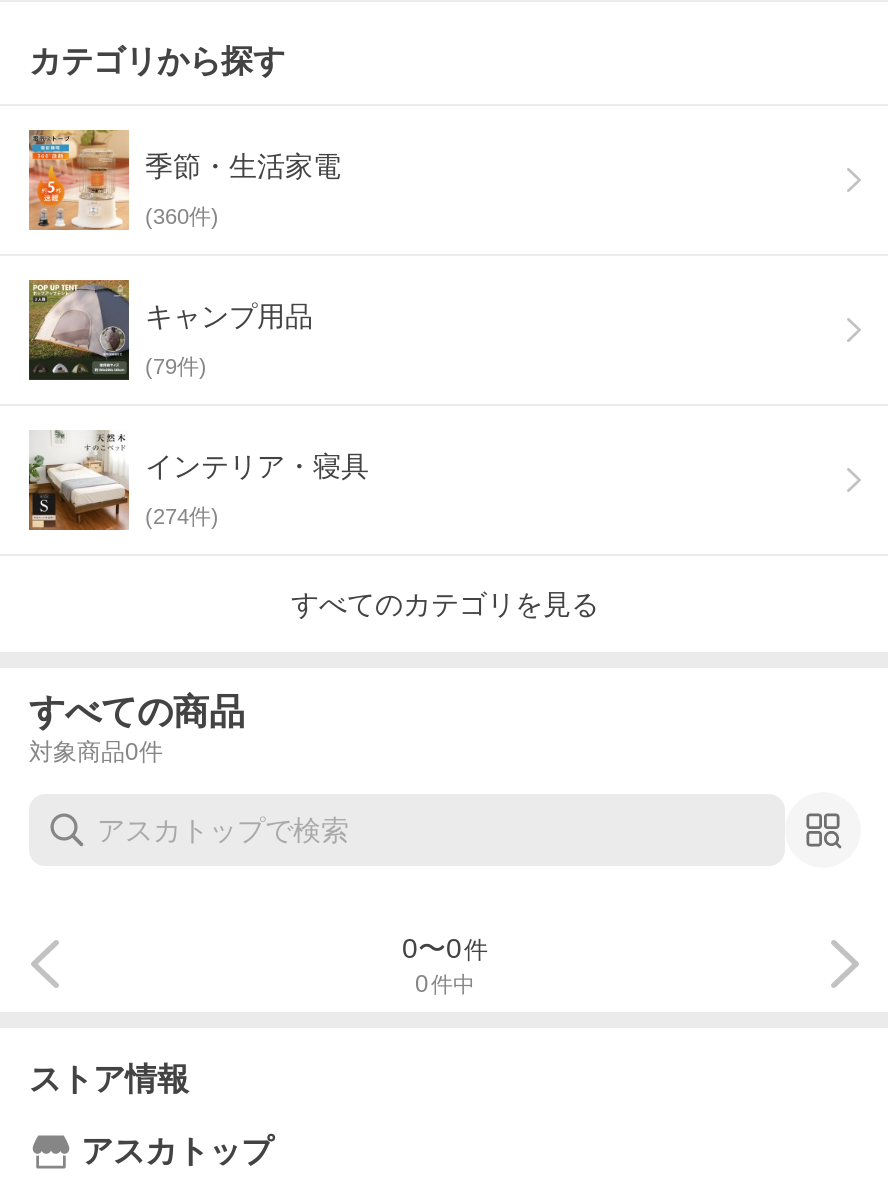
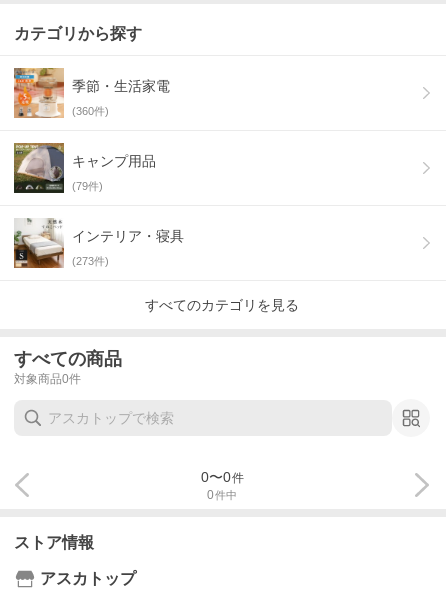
- (274件)
+ (273件)
